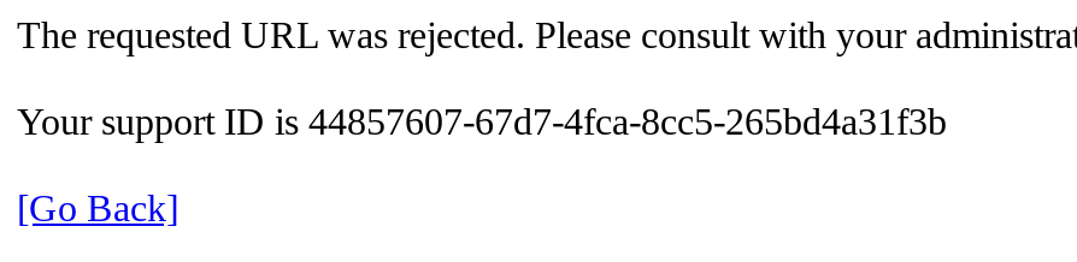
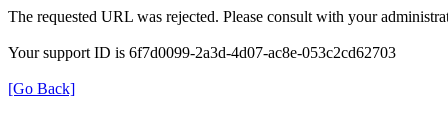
- Your support ID is 44857607-67d7-4fca-8cc5-265bd4a31f3b
+ Your support ID is 6f7d0099-2a3d-4d07-ac8e-053c2cd62703
